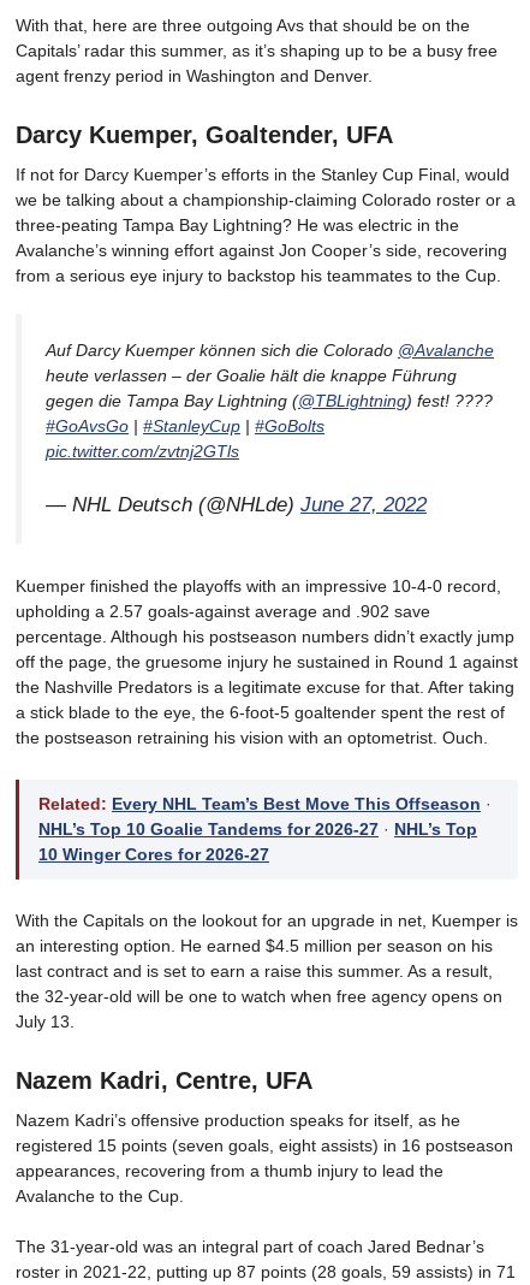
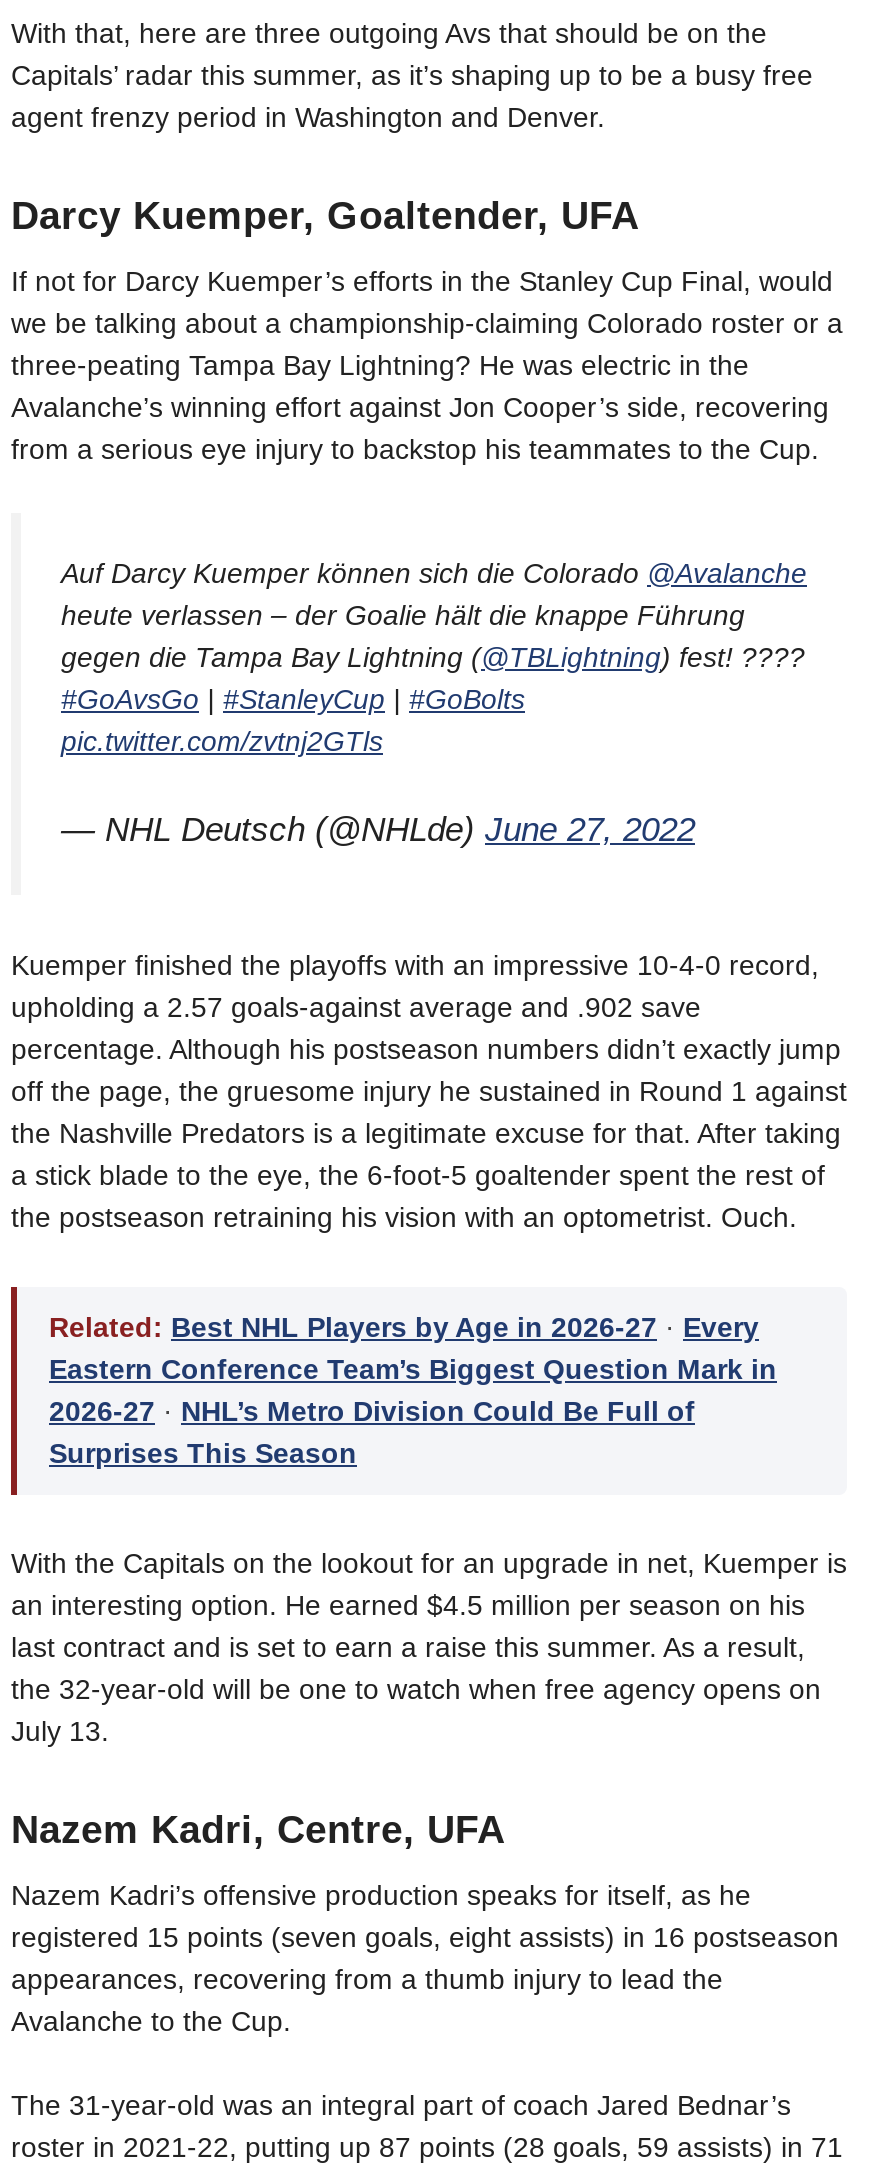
- Related: Every NHL Team’s Best Move This Offseason ·
- NHL’s Top 10 Goalie Tandems for 2026-27 · NHL’s Top
- 10 Winger Cores for 2026-27
+ Related: Best NHL Players by Age in 2026-27 · Every
+ Eastern Conference Team’s Biggest Question Mark in
+ 2026-27 · NHL’s Metro Division Could Be Full of
+ Surprises This Season
